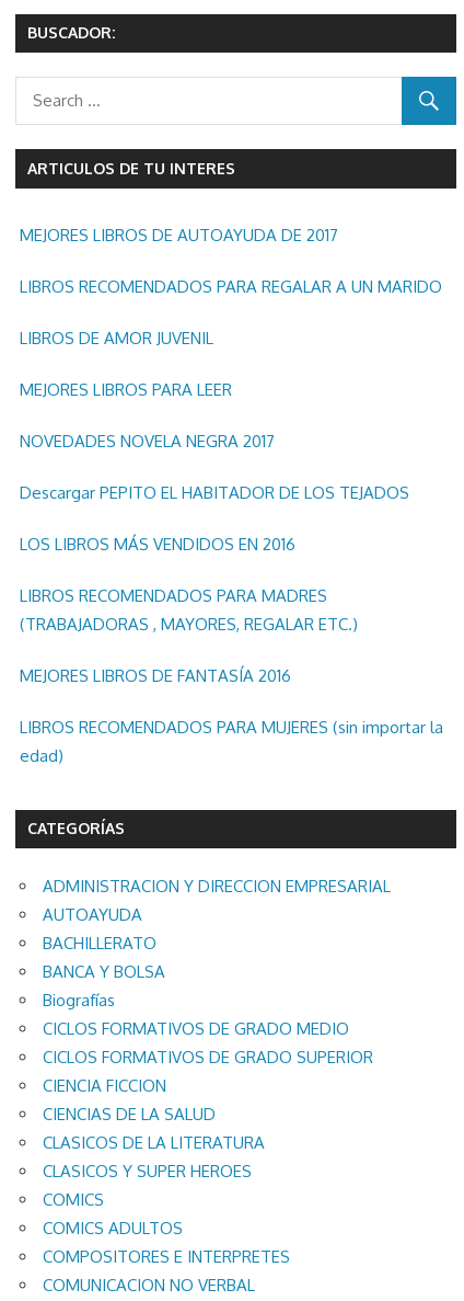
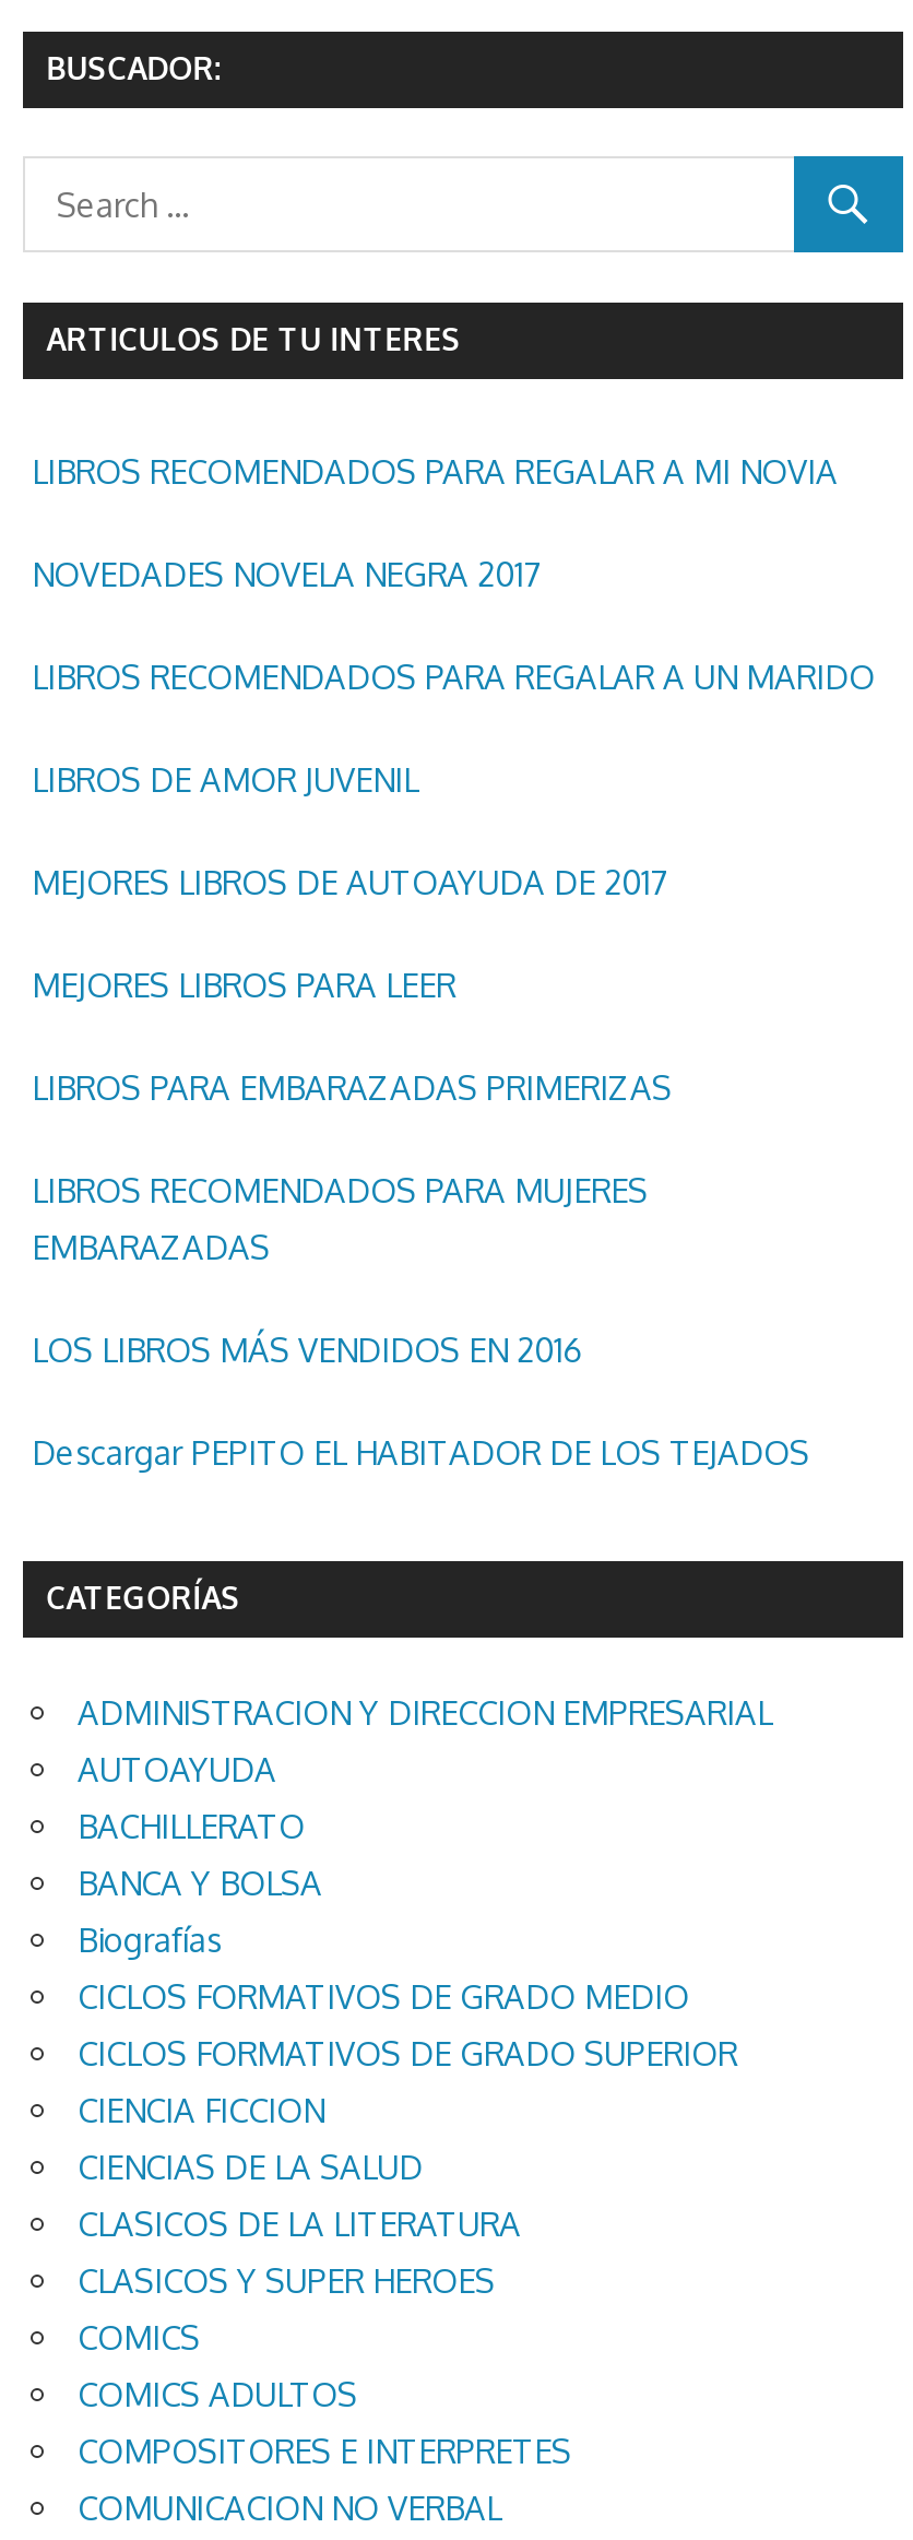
+ LIBROS RECOMENDADOS PARA REGALAR A MI NOVIA

moved down: MEJORES LIBROS DE AUTOAYUDA DE 2017

moved down: LIBROS RECOMENDADOS PARA REGALAR A UN MARIDO | LIBROS DE AMOR JUVENIL

moved down: MEJORES LIBROS PARA LEER

+ LIBROS PARA EMBARAZADAS PRIMERIZAS
+ LIBROS RECOMENDADOS PARA MUJERES
+ EMBARAZADAS

moved up: NOVEDADES NOVELA NEGRA 2017

moved down: Descargar PEPITO EL HABITADOR DE LOS TEJADOS

moved up: LOS LIBROS MÁS VENDIDOS EN 2016

- LIBROS RECOMENDADOS PARA MADRES
- (TRABAJADORAS , MAYORES, REGALAR ETC.)
- MEJORES LIBROS DE FANTASÍA 2016
- LIBROS RECOMENDADOS PARA MUJERES (sin importar la
- edad)
